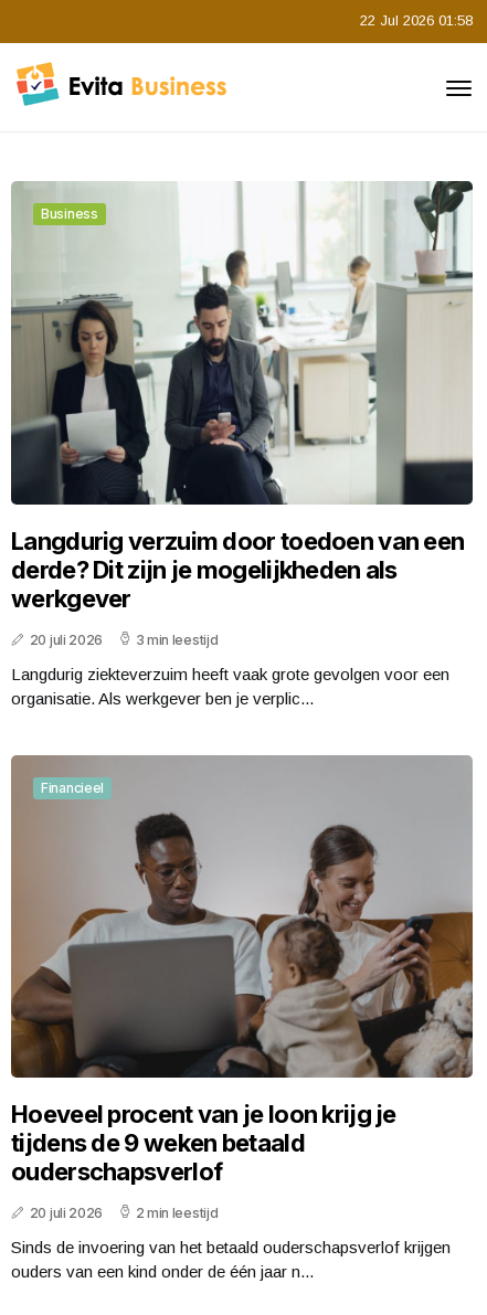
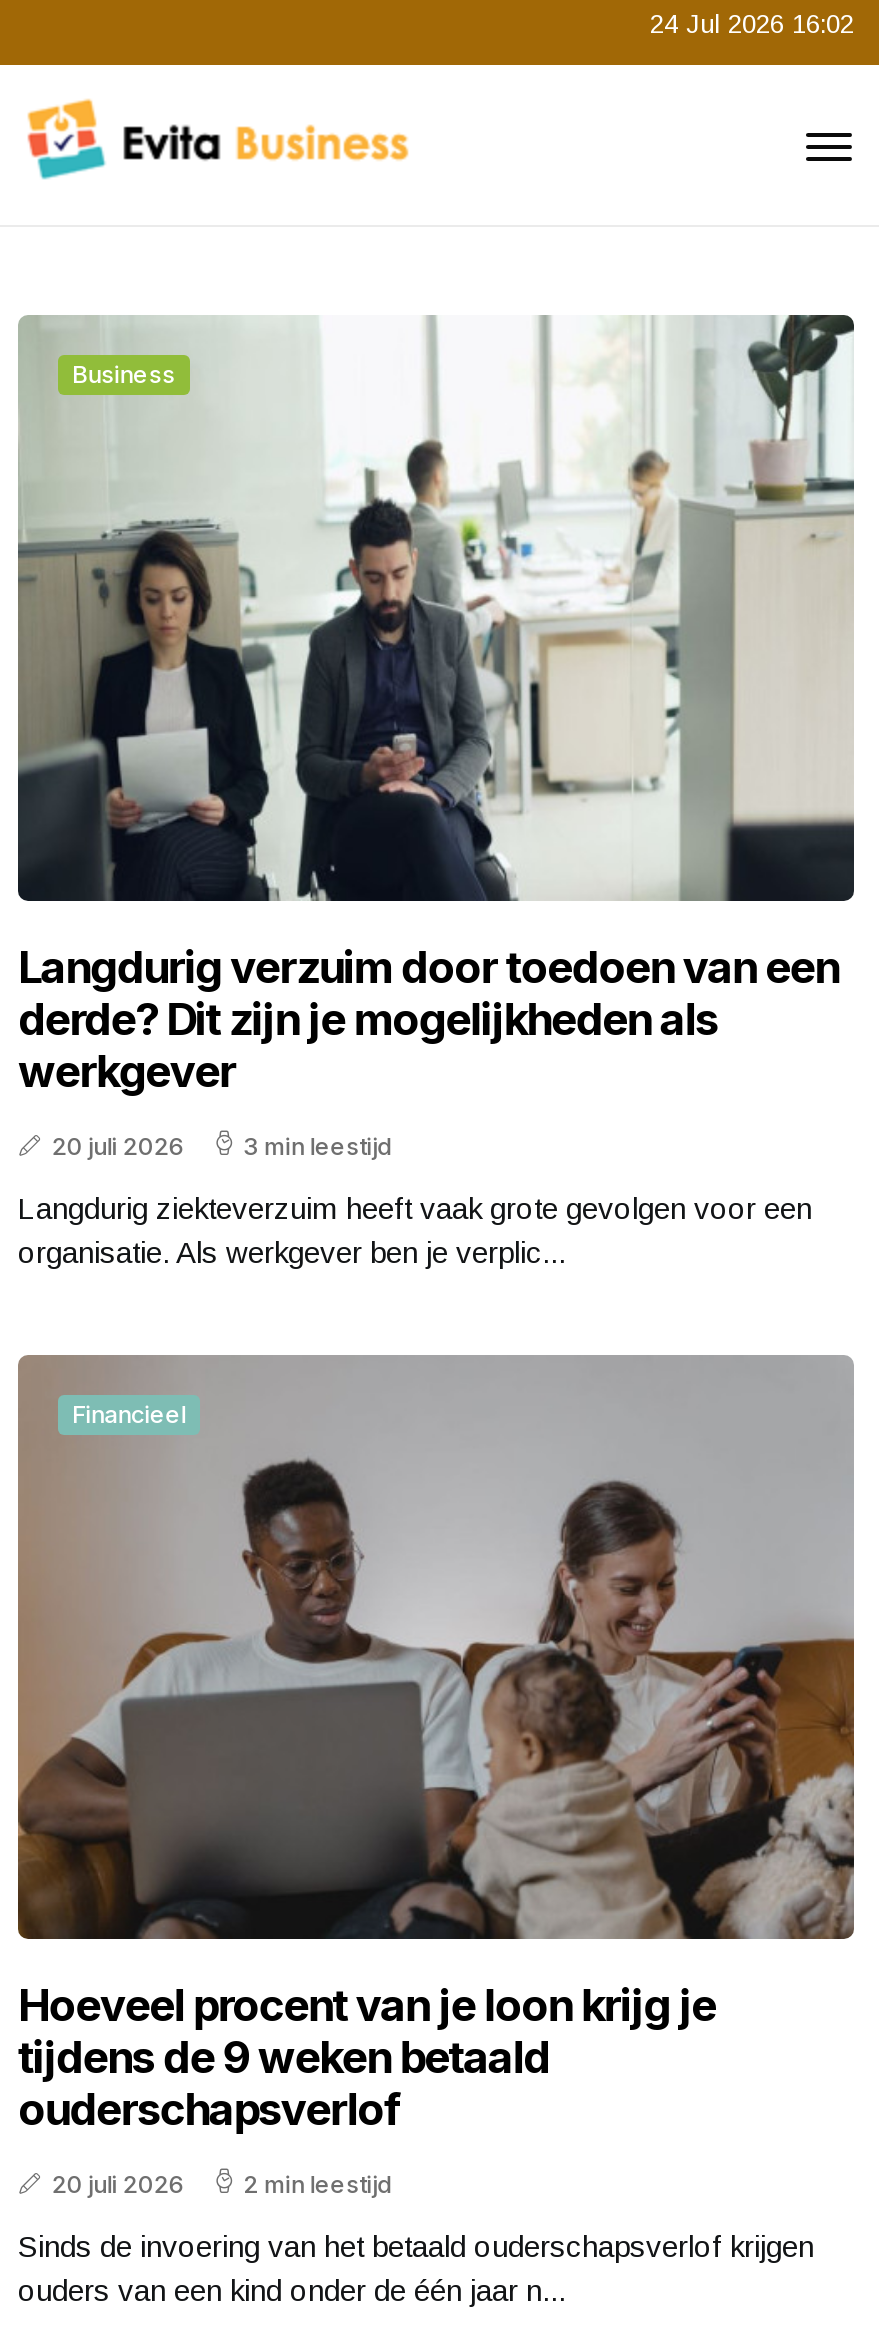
- 22 Jul 2026 01:58
+ 24 Jul 2026 16:02
